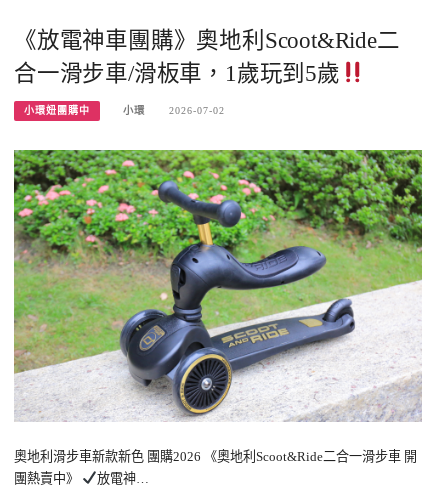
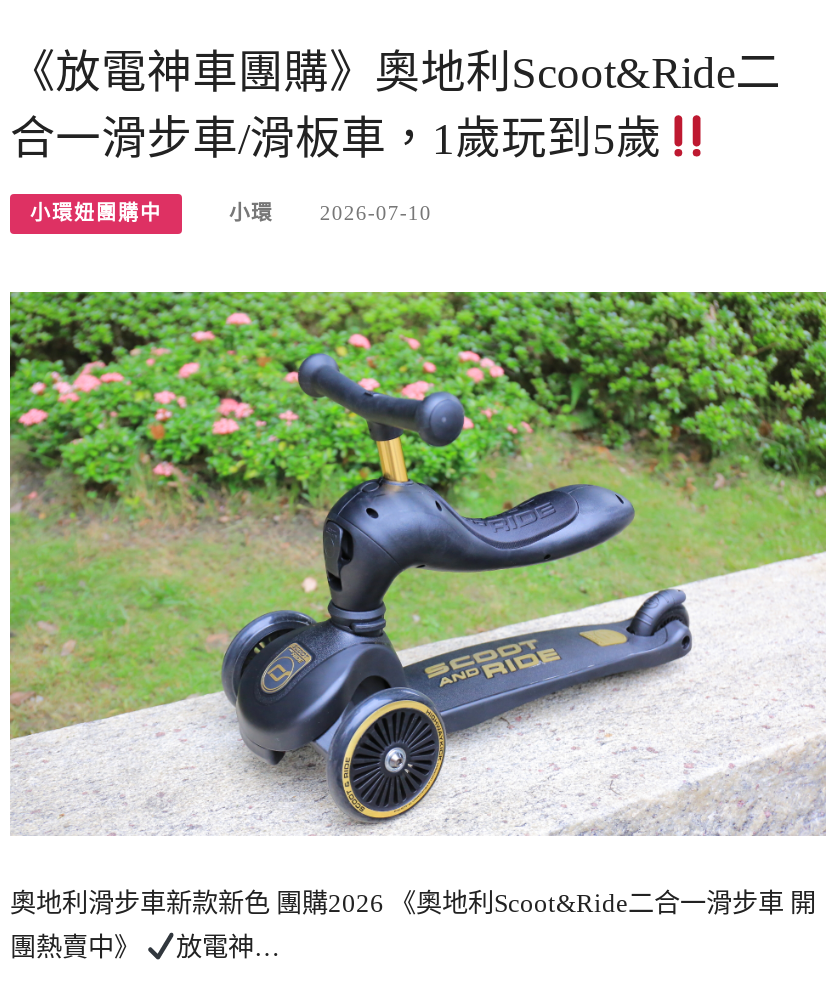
- 2026-07-02
+ 2026-07-10
